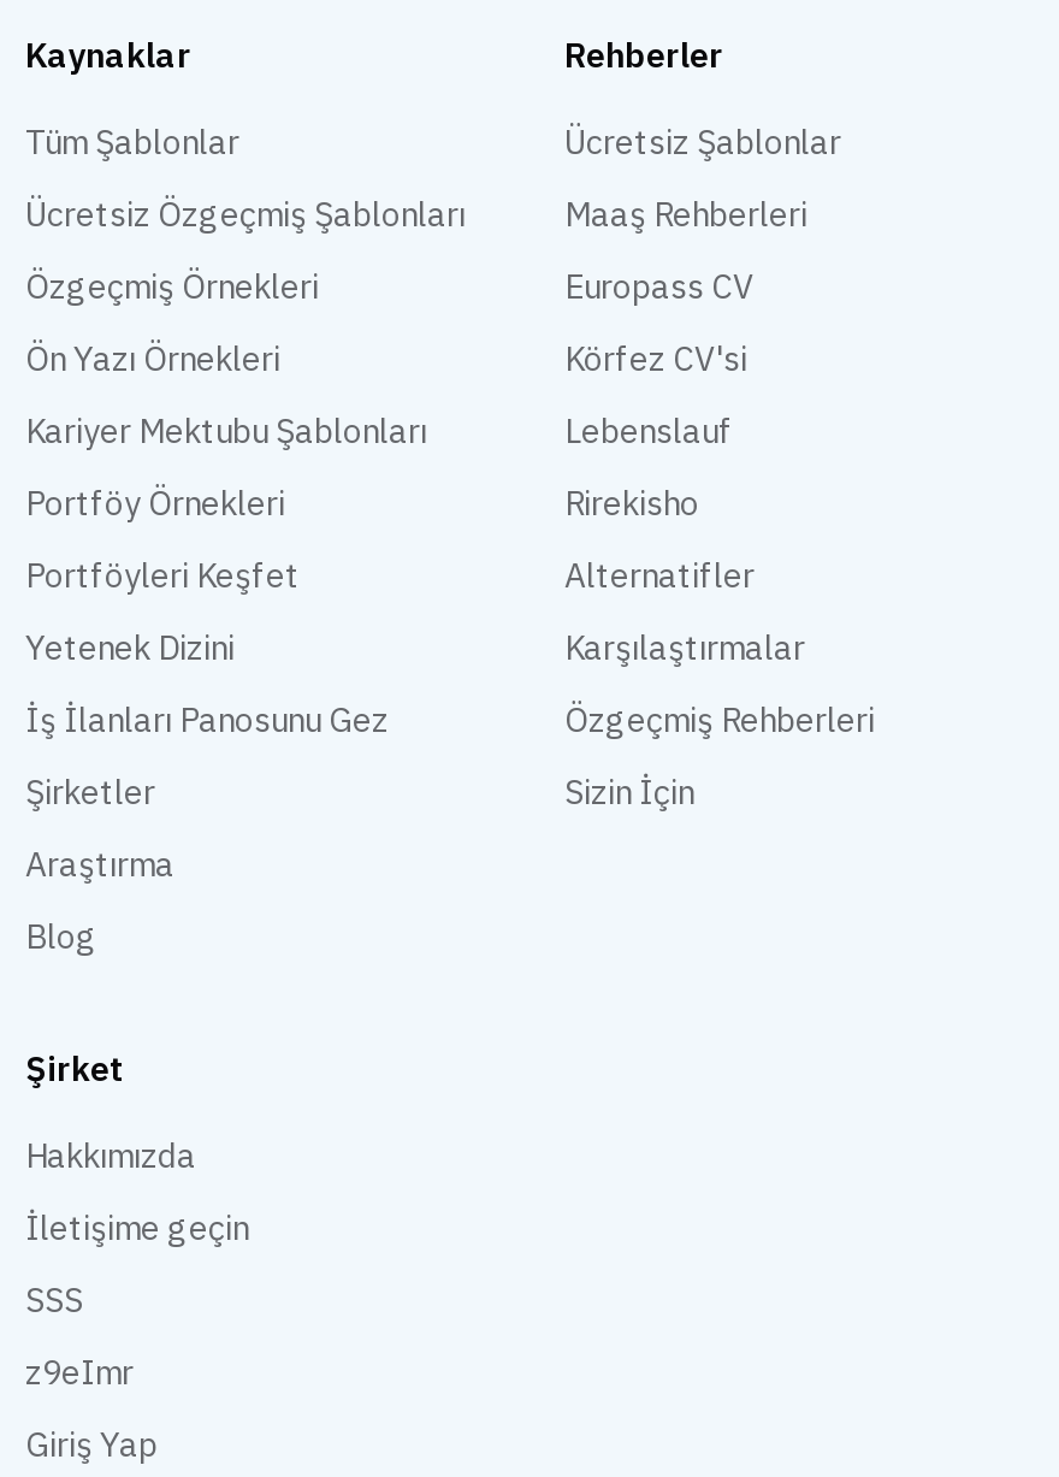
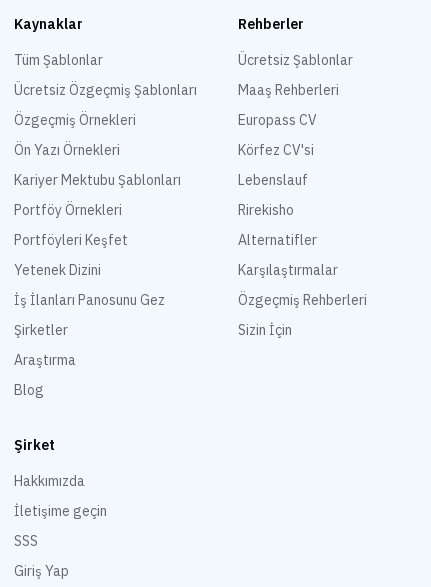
- z9eImr
